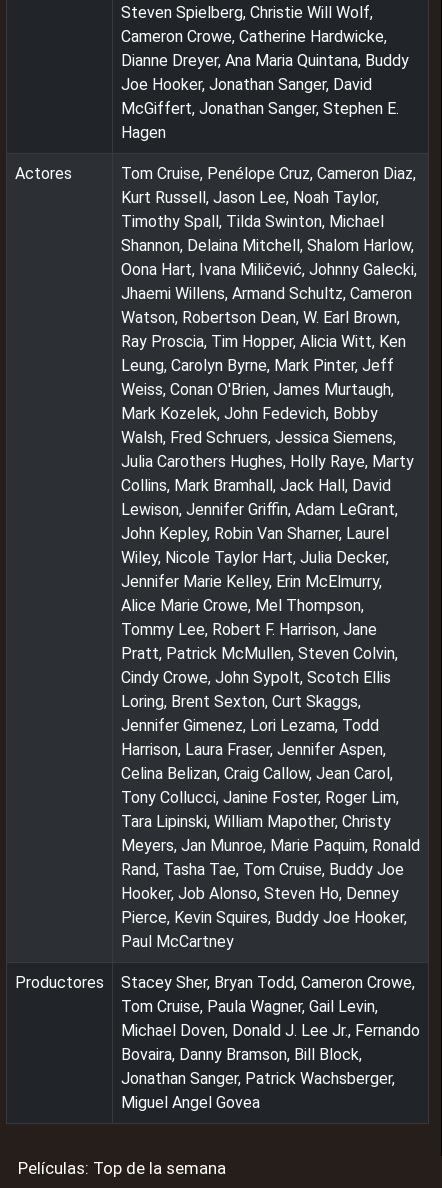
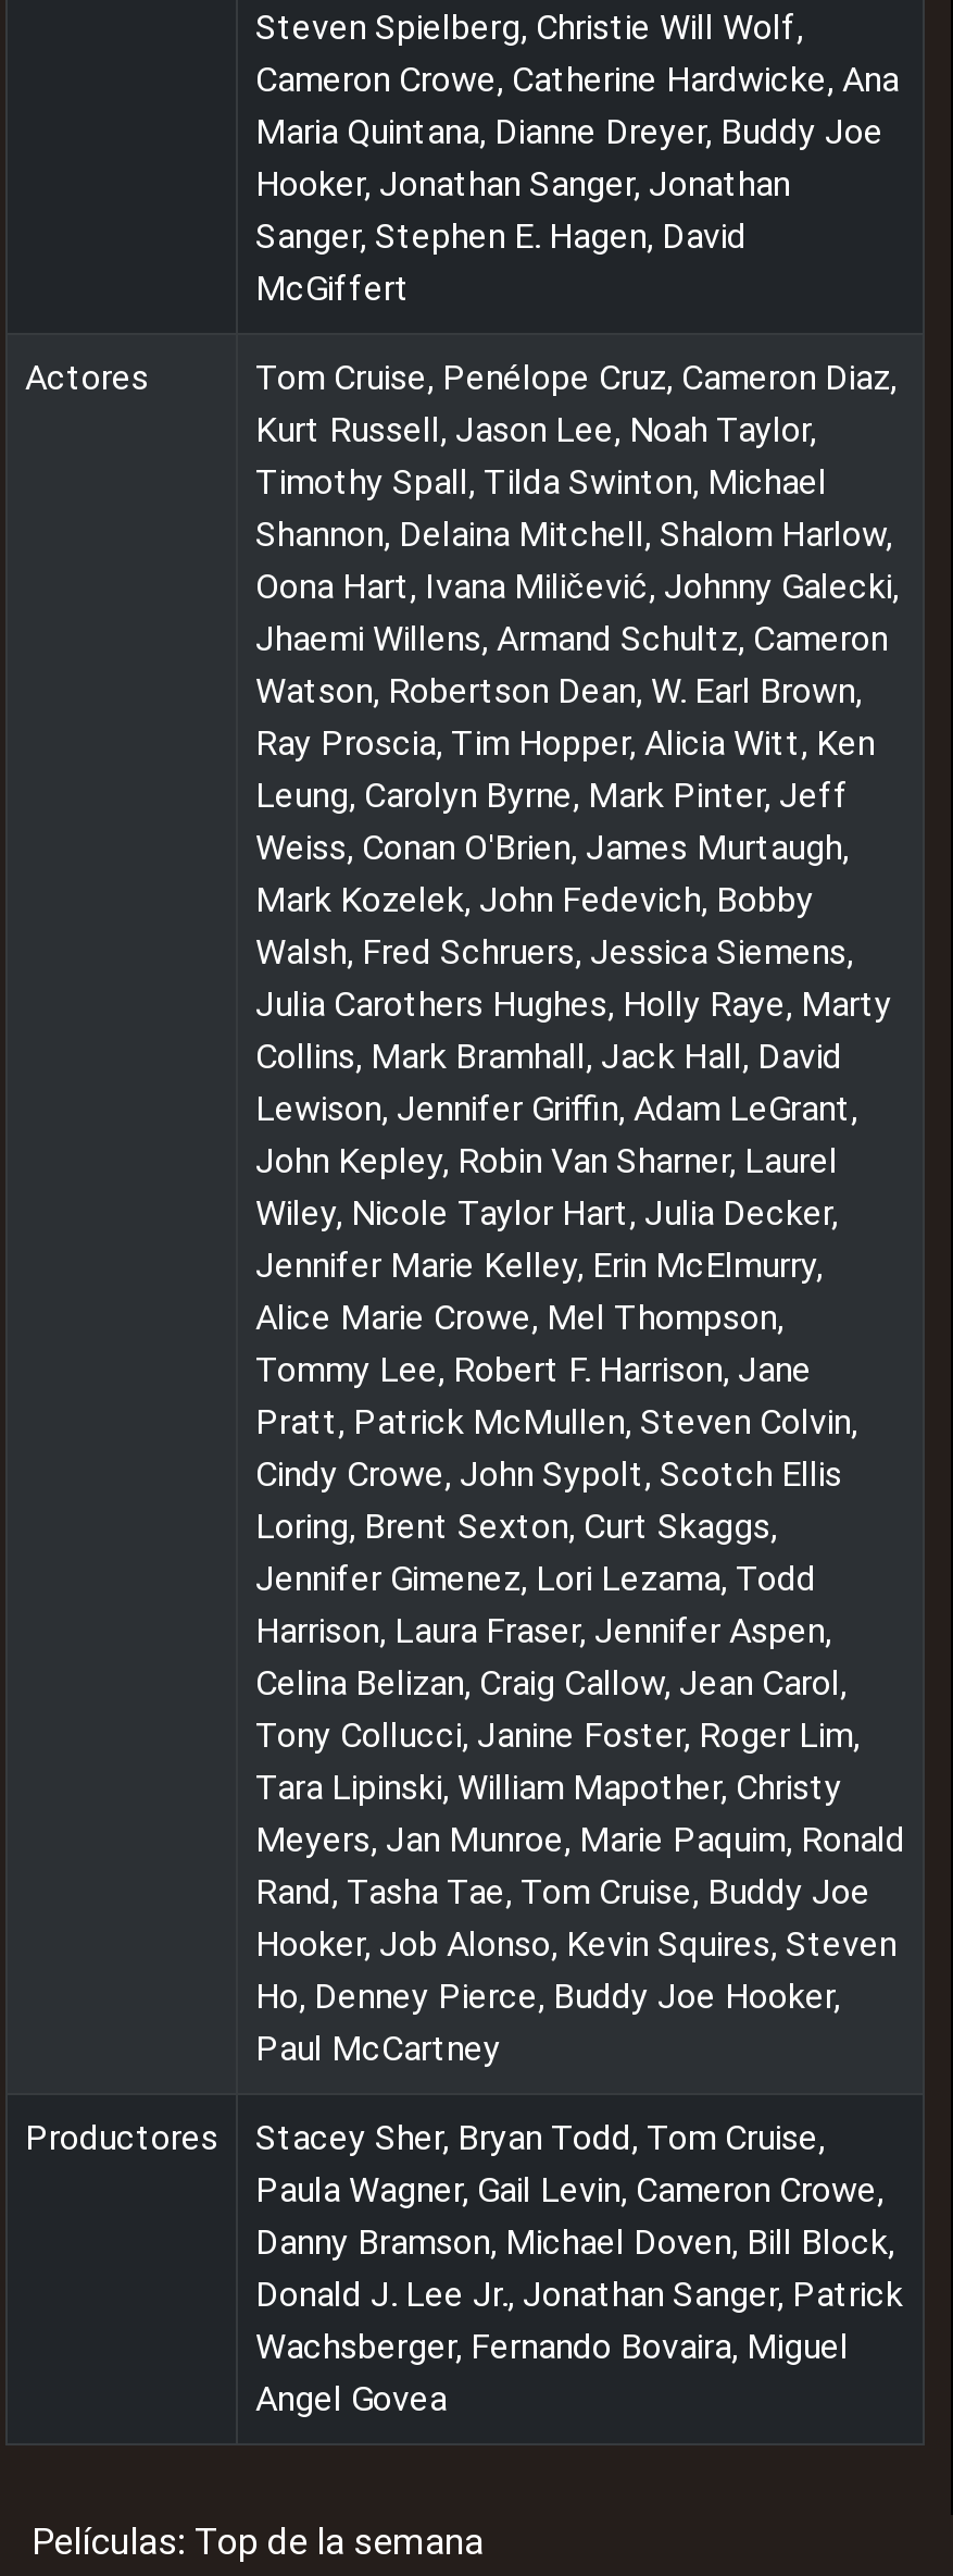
- Cameron Crowe, Catherine Hardwicke,
- Dianne Dreyer, Ana Maria Quintana, Buddy
- Joe Hooker, Jonathan Sanger, David
- McGiffert, Jonathan Sanger, Stephen E.
- Hagen
+ Cameron Crowe, Catherine Hardwicke, Ana
+ Maria Quintana, Dianne Dreyer, Buddy Joe
+ Hooker, Jonathan Sanger, Jonathan
+ Sanger, Stephen E. Hagen, David
+ McGiffert

- Hooker, Job Alonso, Steven Ho, Denney
+ Hooker, Job Alonso, Kevin Squires, Steven

- Pierce, Kevin Squires, Buddy Joe Hooker,
+ Ho, Denney Pierce, Buddy Joe Hooker,

- Stacey Sher, Bryan Todd, Cameron Crowe,
- Tom Cruise, Paula Wagner, Gail Levin,
- Michael Doven, Donald J. Lee Jr., Fernando
- Bovaira, Danny Bramson, Bill Block,
- Jonathan Sanger, Patrick Wachsberger,
- Miguel Angel Govea
+ Stacey Sher, Bryan Todd, Tom Cruise,
+ Paula Wagner, Gail Levin, Cameron Crowe,
+ Danny Bramson, Michael Doven, Bill Block,
+ Donald J. Lee Jr., Jonathan Sanger, Patrick
+ Wachsberger, Fernando Bovaira, Miguel
+ Angel Govea
